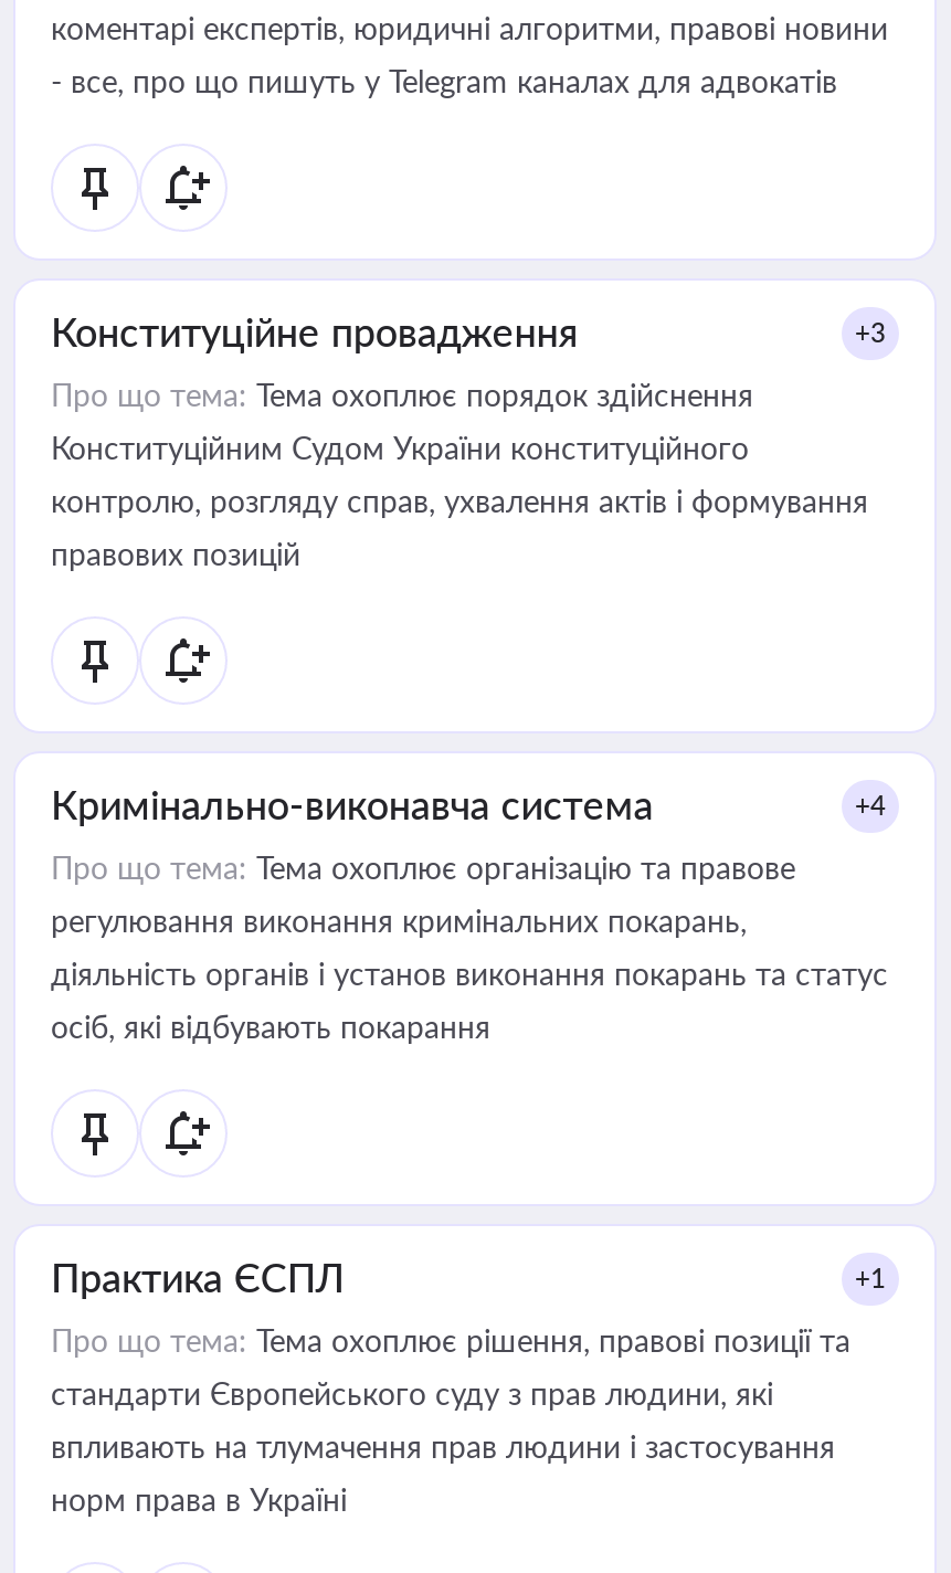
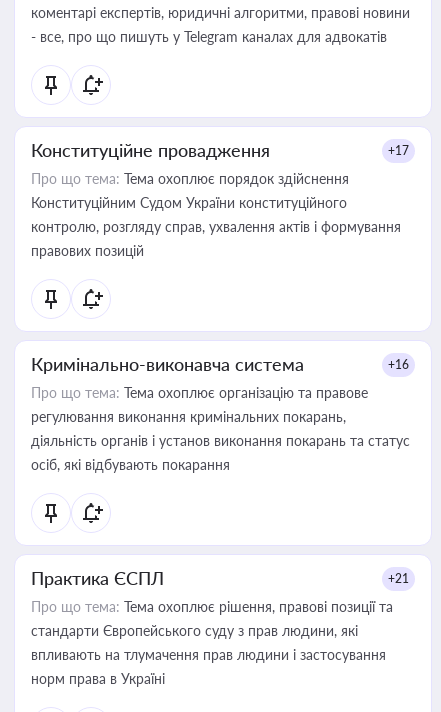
- +3
+ +17

- +4
+ +16

- +1
+ +21
